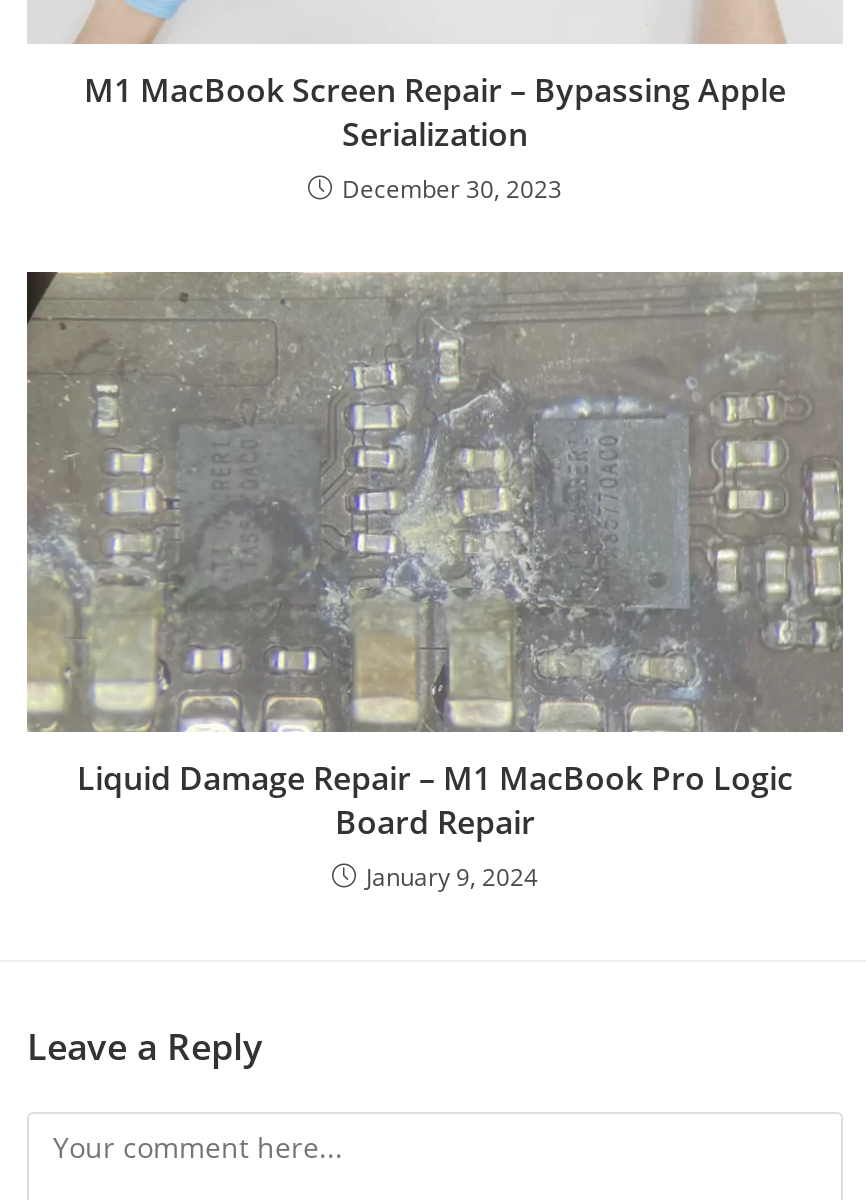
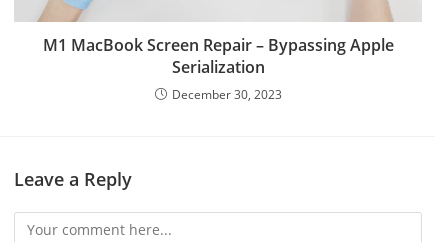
- [image]
- Liquid Damage Repair – M1 MacBook Pro Logic
- Board Repair
- January 9, 2024
